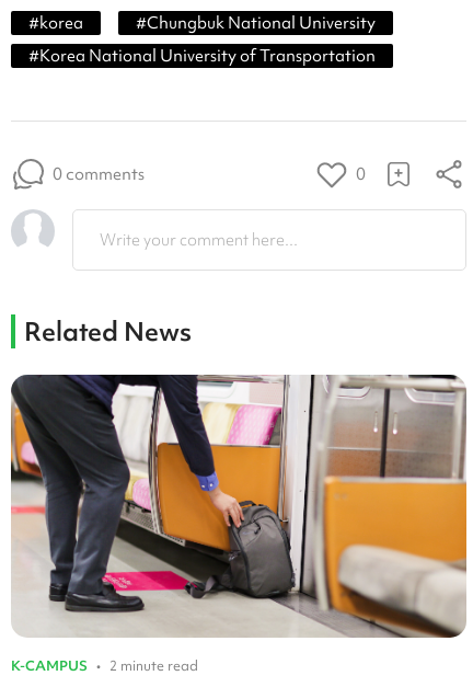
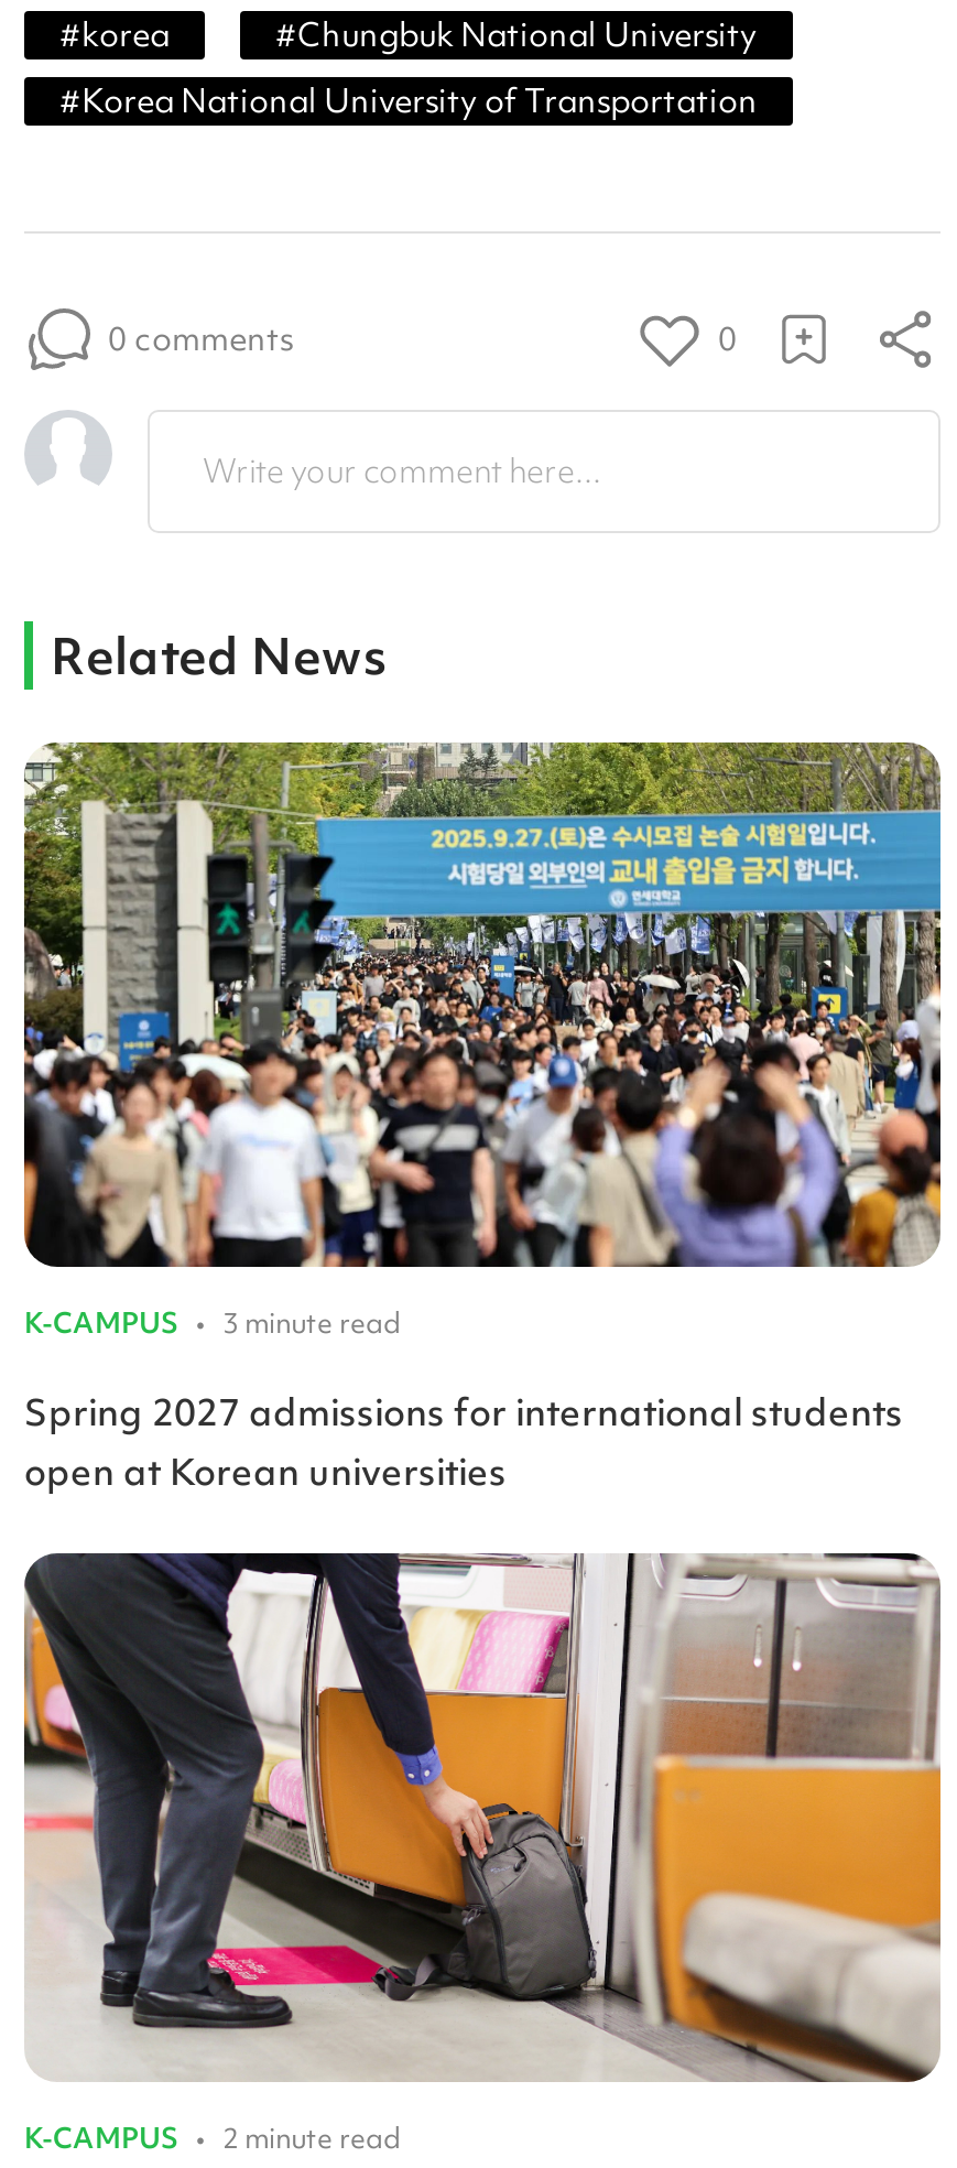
+ [image]
+ K-CAMPUS • 3 minute read
+ Spring 2027 admissions for international students
+ open at Korean universities
